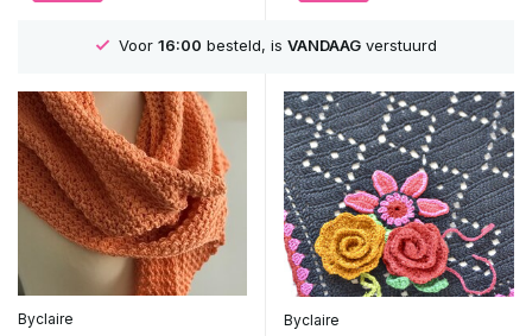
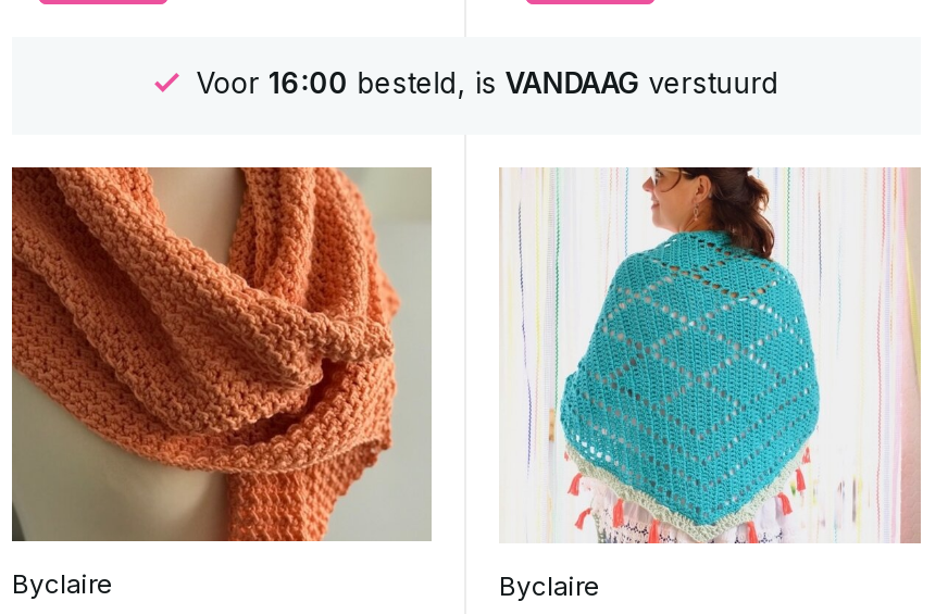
- [image]
+ [image]
